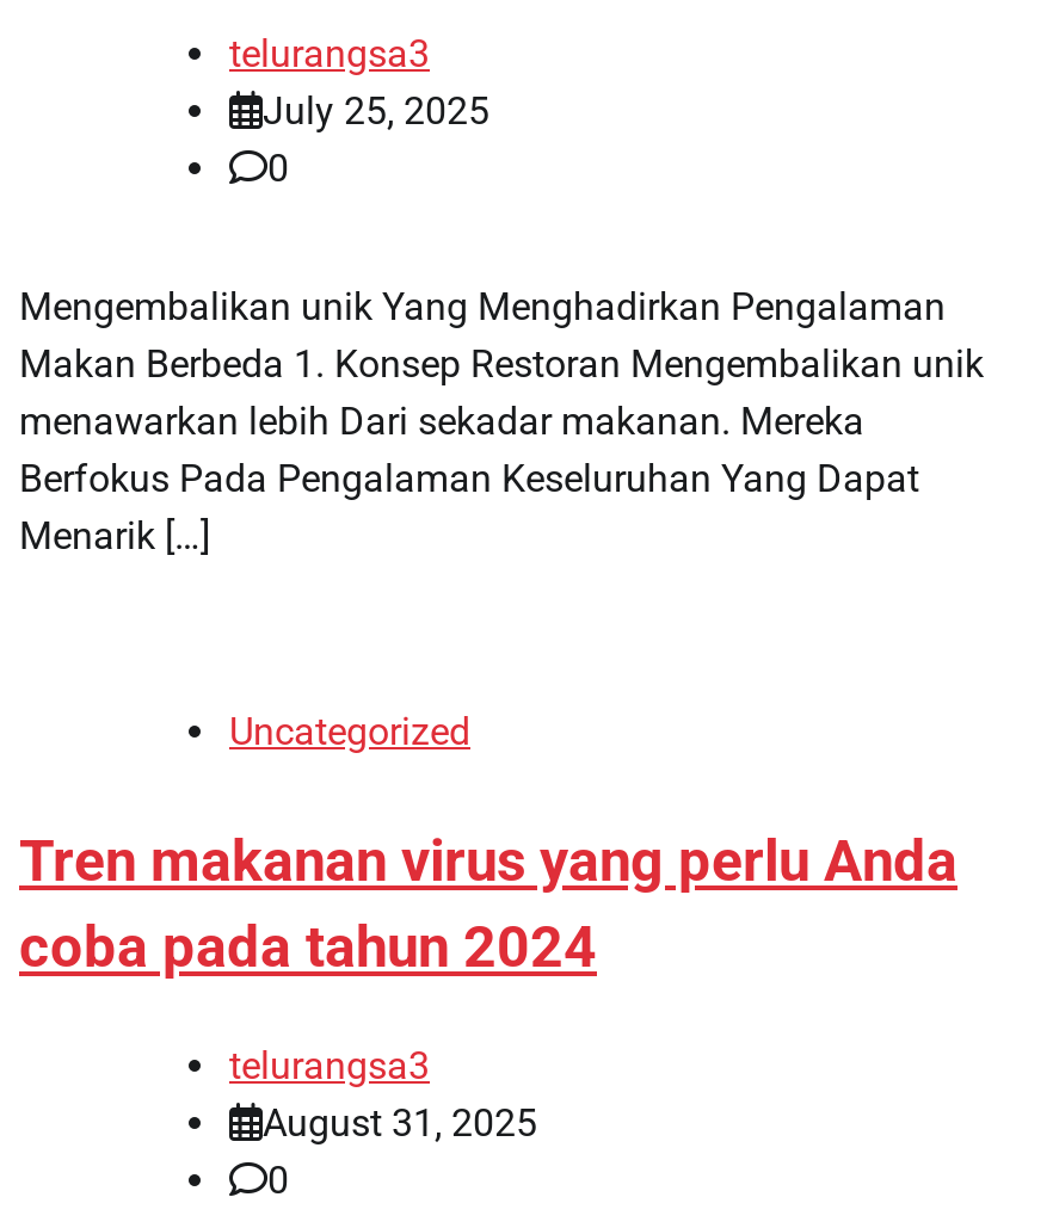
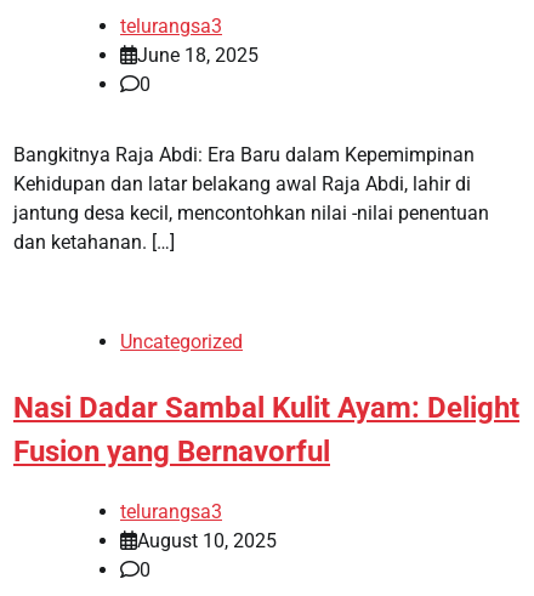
- July 25, 2025
+ June 18, 2025

- Mengembalikan unik Yang Menghadirkan Pengalaman
- Makan Berbeda 1. Konsep Restoran Mengembalikan unik
- menawarkan lebih Dari sekadar makanan. Mereka
- Berfokus Pada Pengalaman Keseluruhan Yang Dapat
- Menarik […]
+ Bangkitnya Raja Abdi: Era Baru dalam Kepemimpinan
+ Kehidupan dan latar belakang awal Raja Abdi, lahir di
+ jantung desa kecil, mencontohkan nilai -nilai penentuan
+ dan ketahanan. […]

- Tren makanan virus yang perlu Anda
- coba pada tahun 2024
+ Nasi Dadar Sambal Kulit Ayam: Delight
+ Fusion yang Bernavorful

- August 31, 2025
+ August 10, 2025
